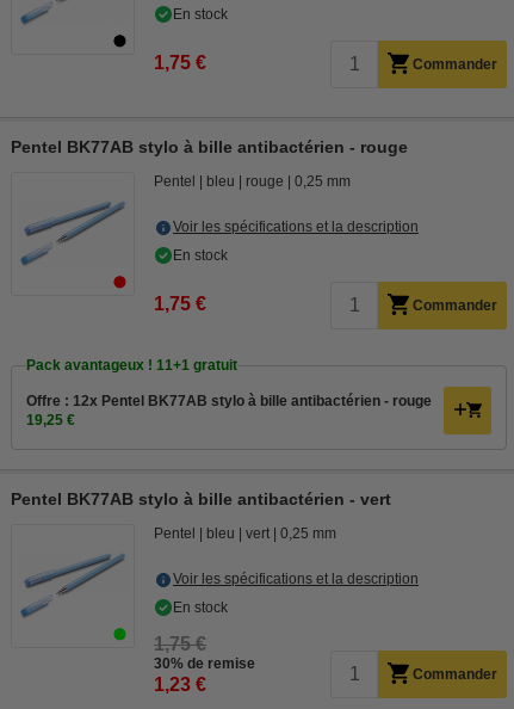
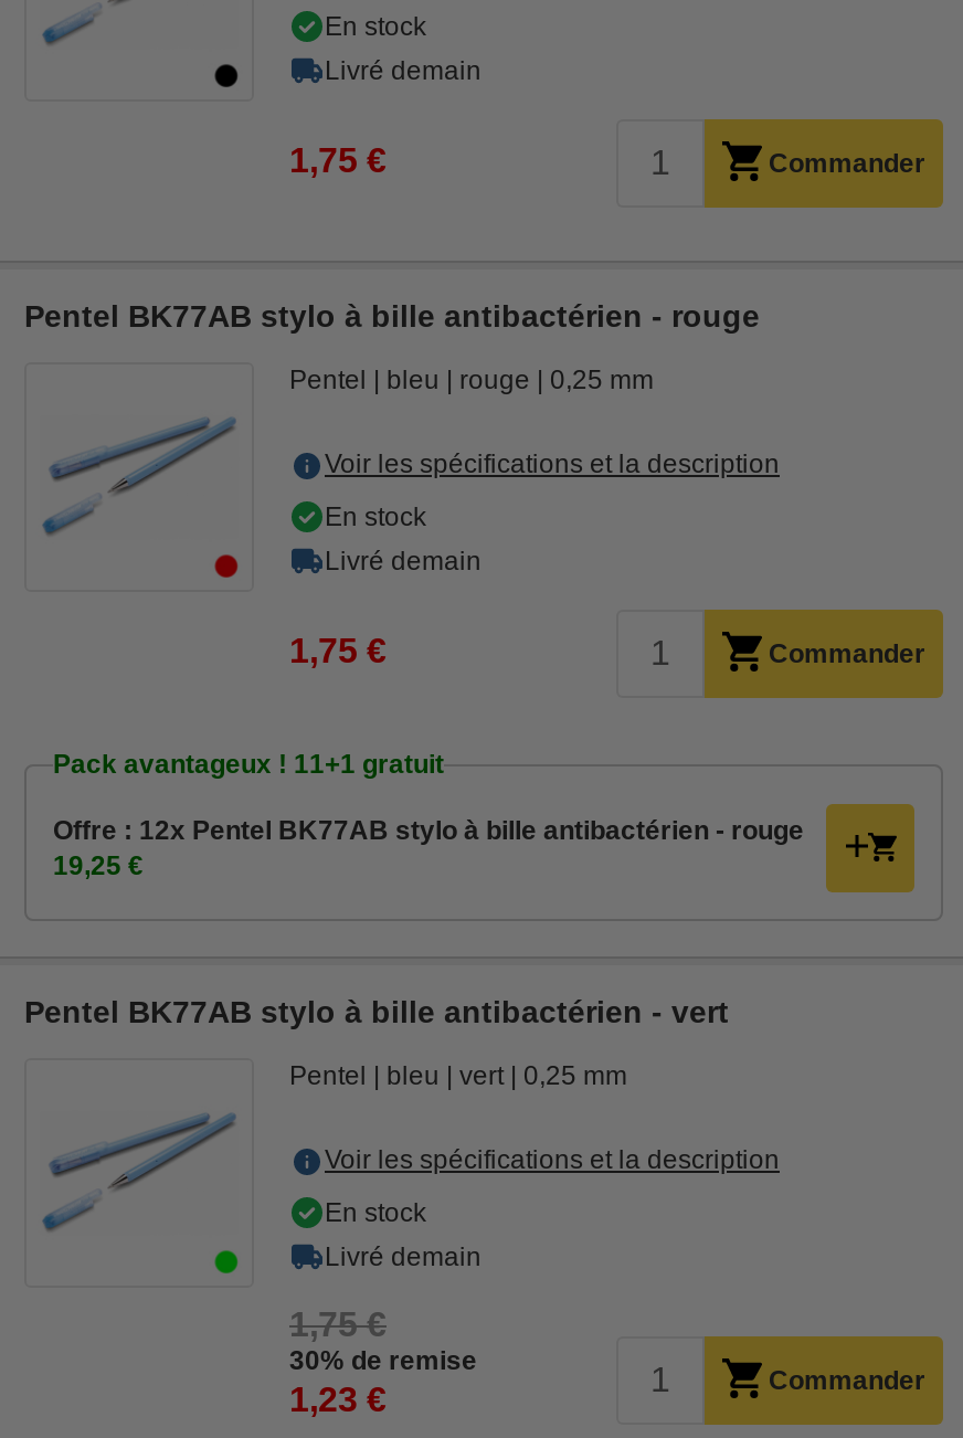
+ Livré demain

+ Livré demain

+ Livré demain
